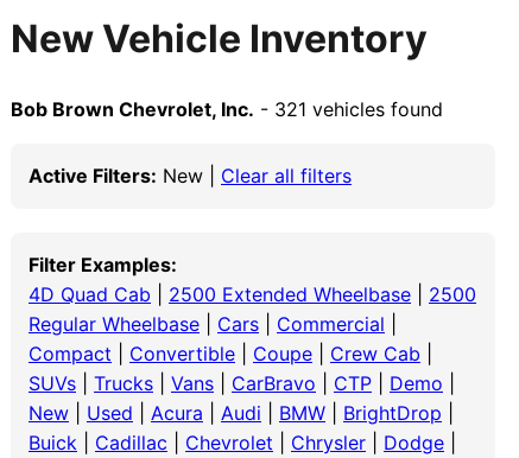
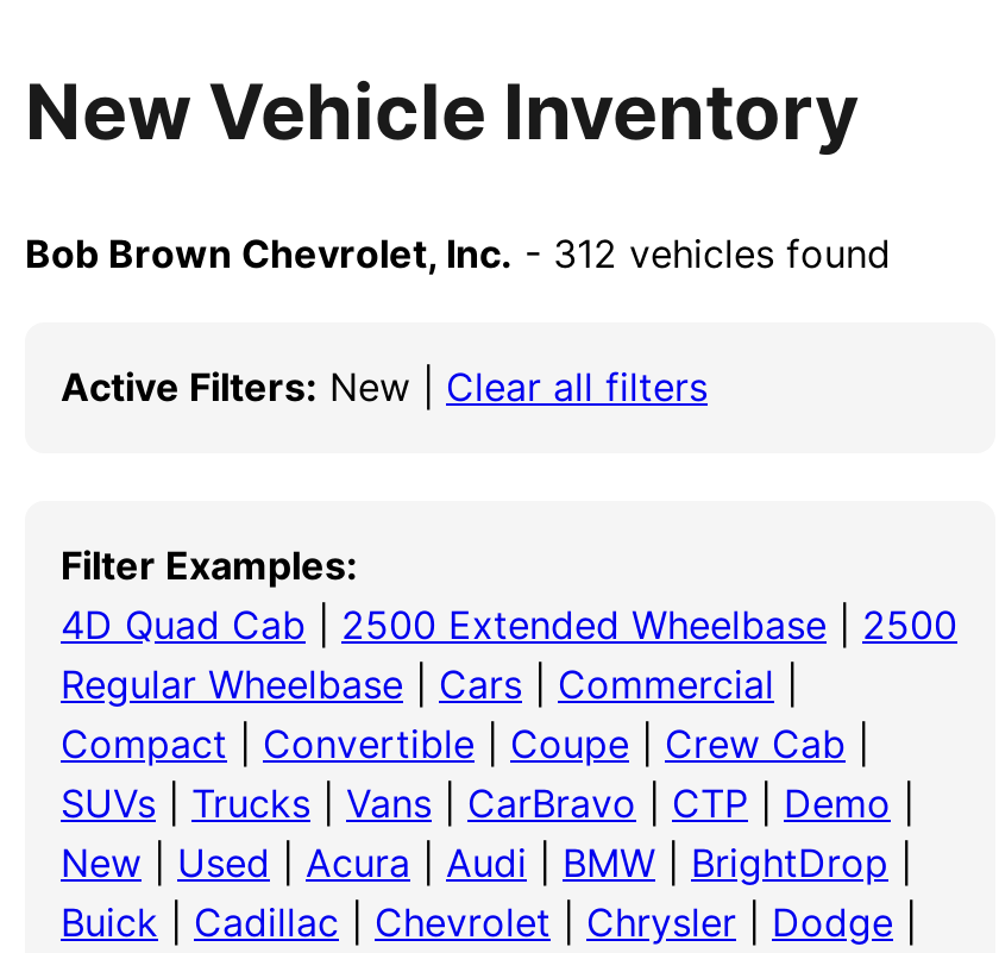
- Bob Brown Chevrolet, Inc. - 321 vehicles found
+ Bob Brown Chevrolet, Inc. - 312 vehicles found
